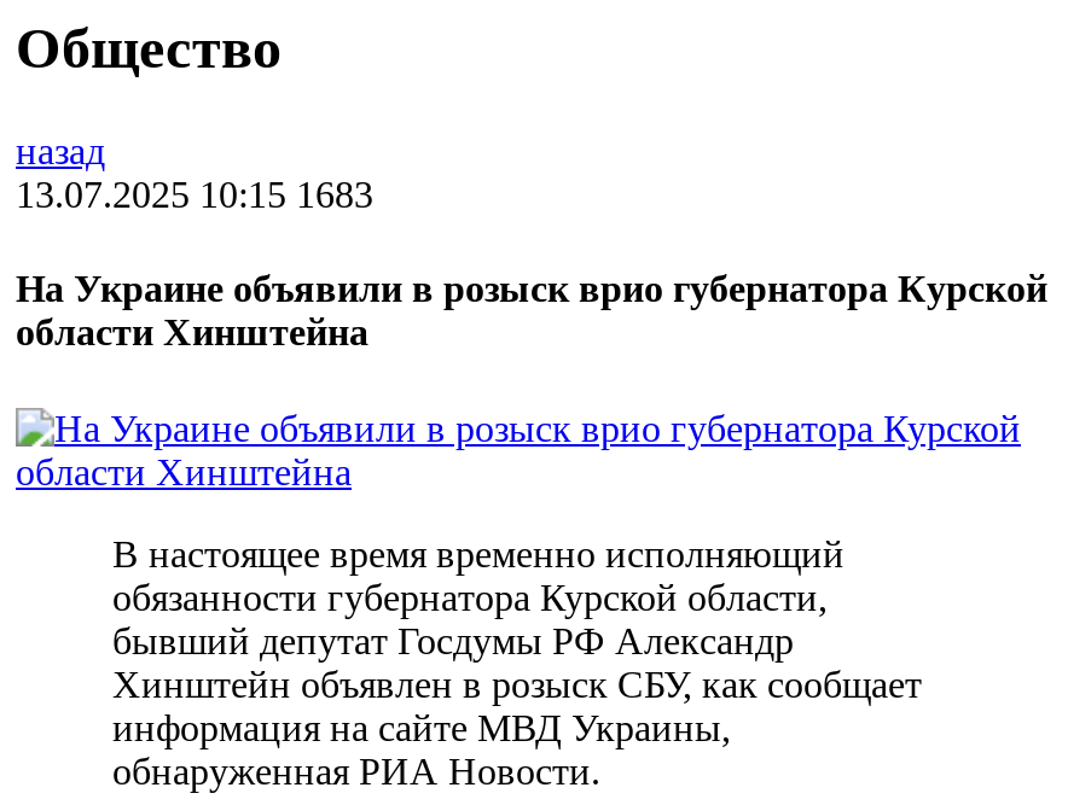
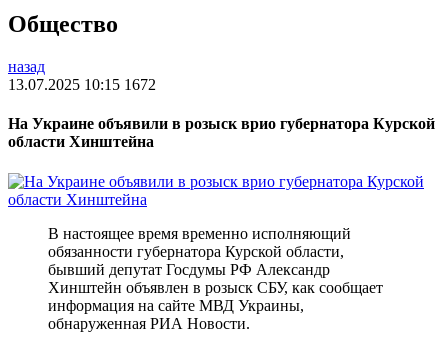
- 13.07.2025 10:15 1683
+ 13.07.2025 10:15 1672
